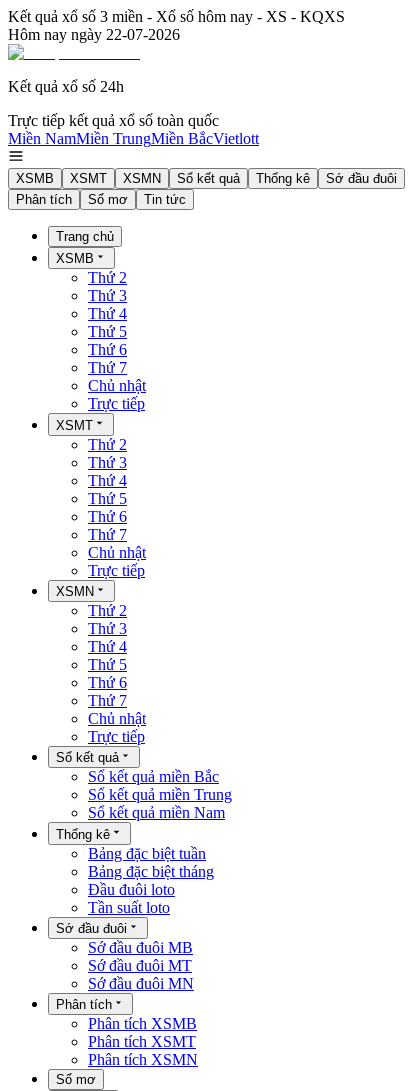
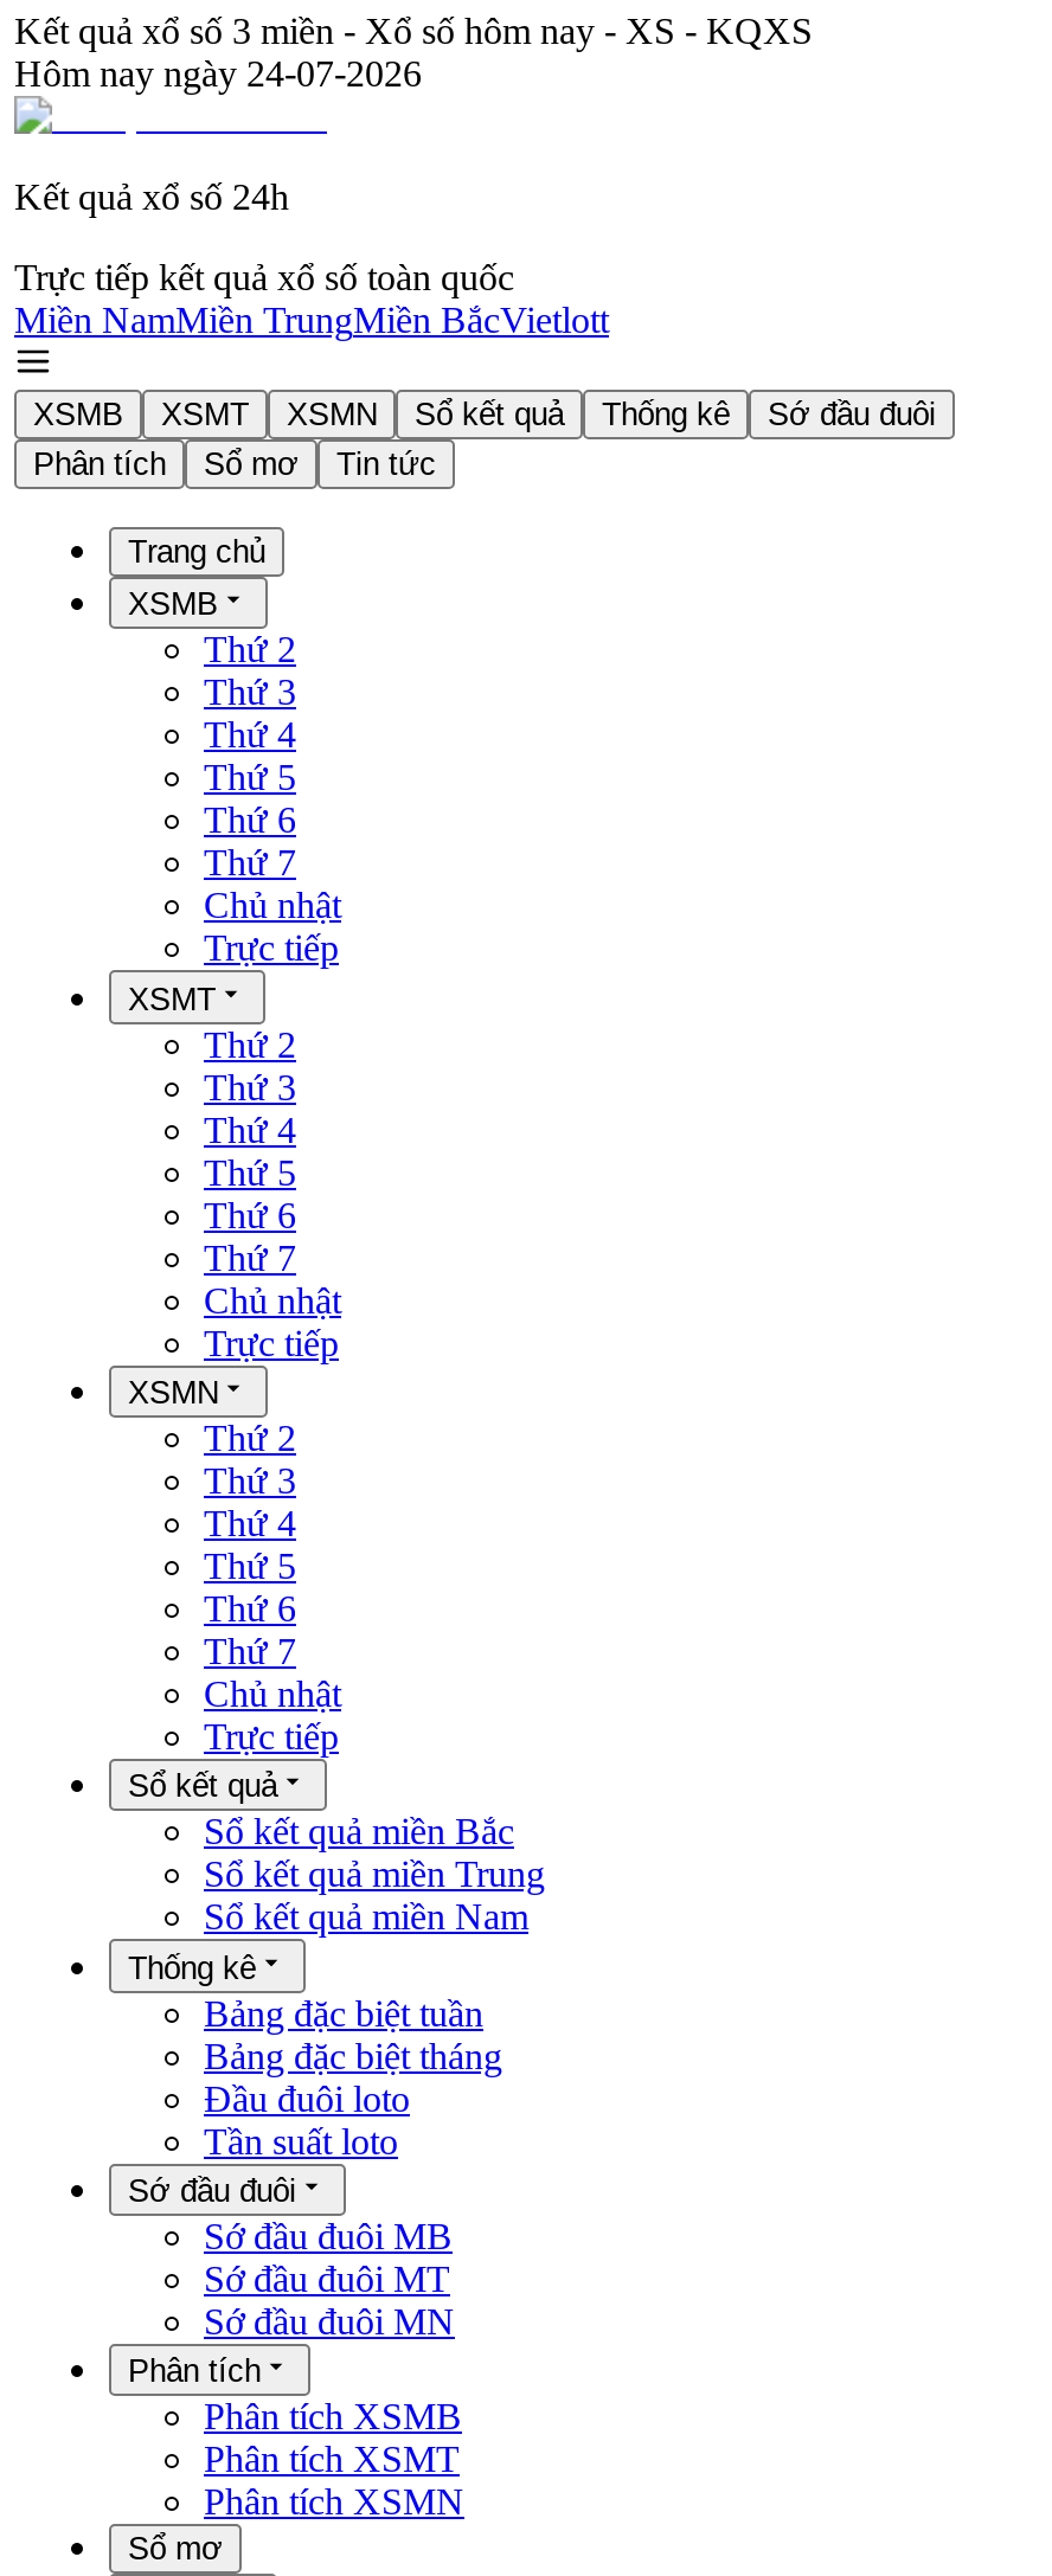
- Hôm nay ngày 22-07-2026
+ Hôm nay ngày 24-07-2026
